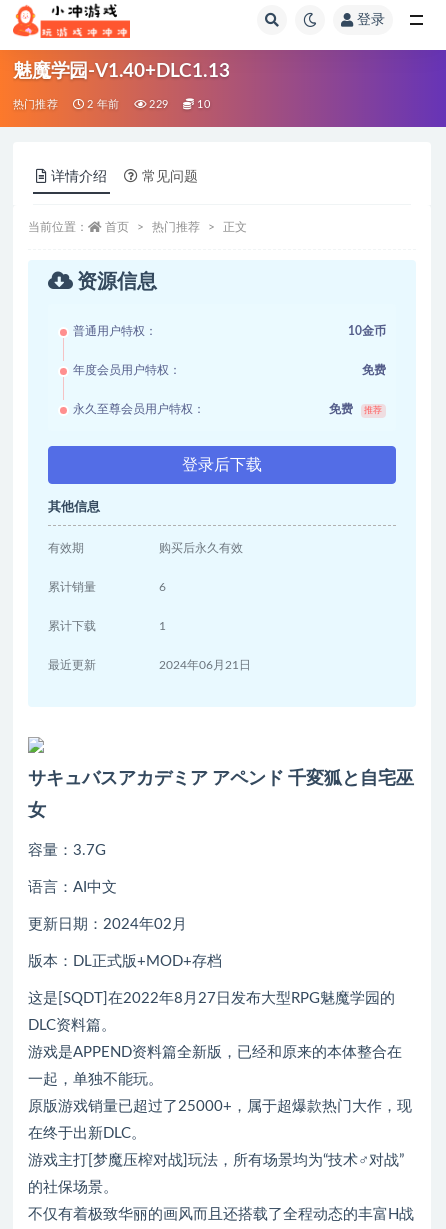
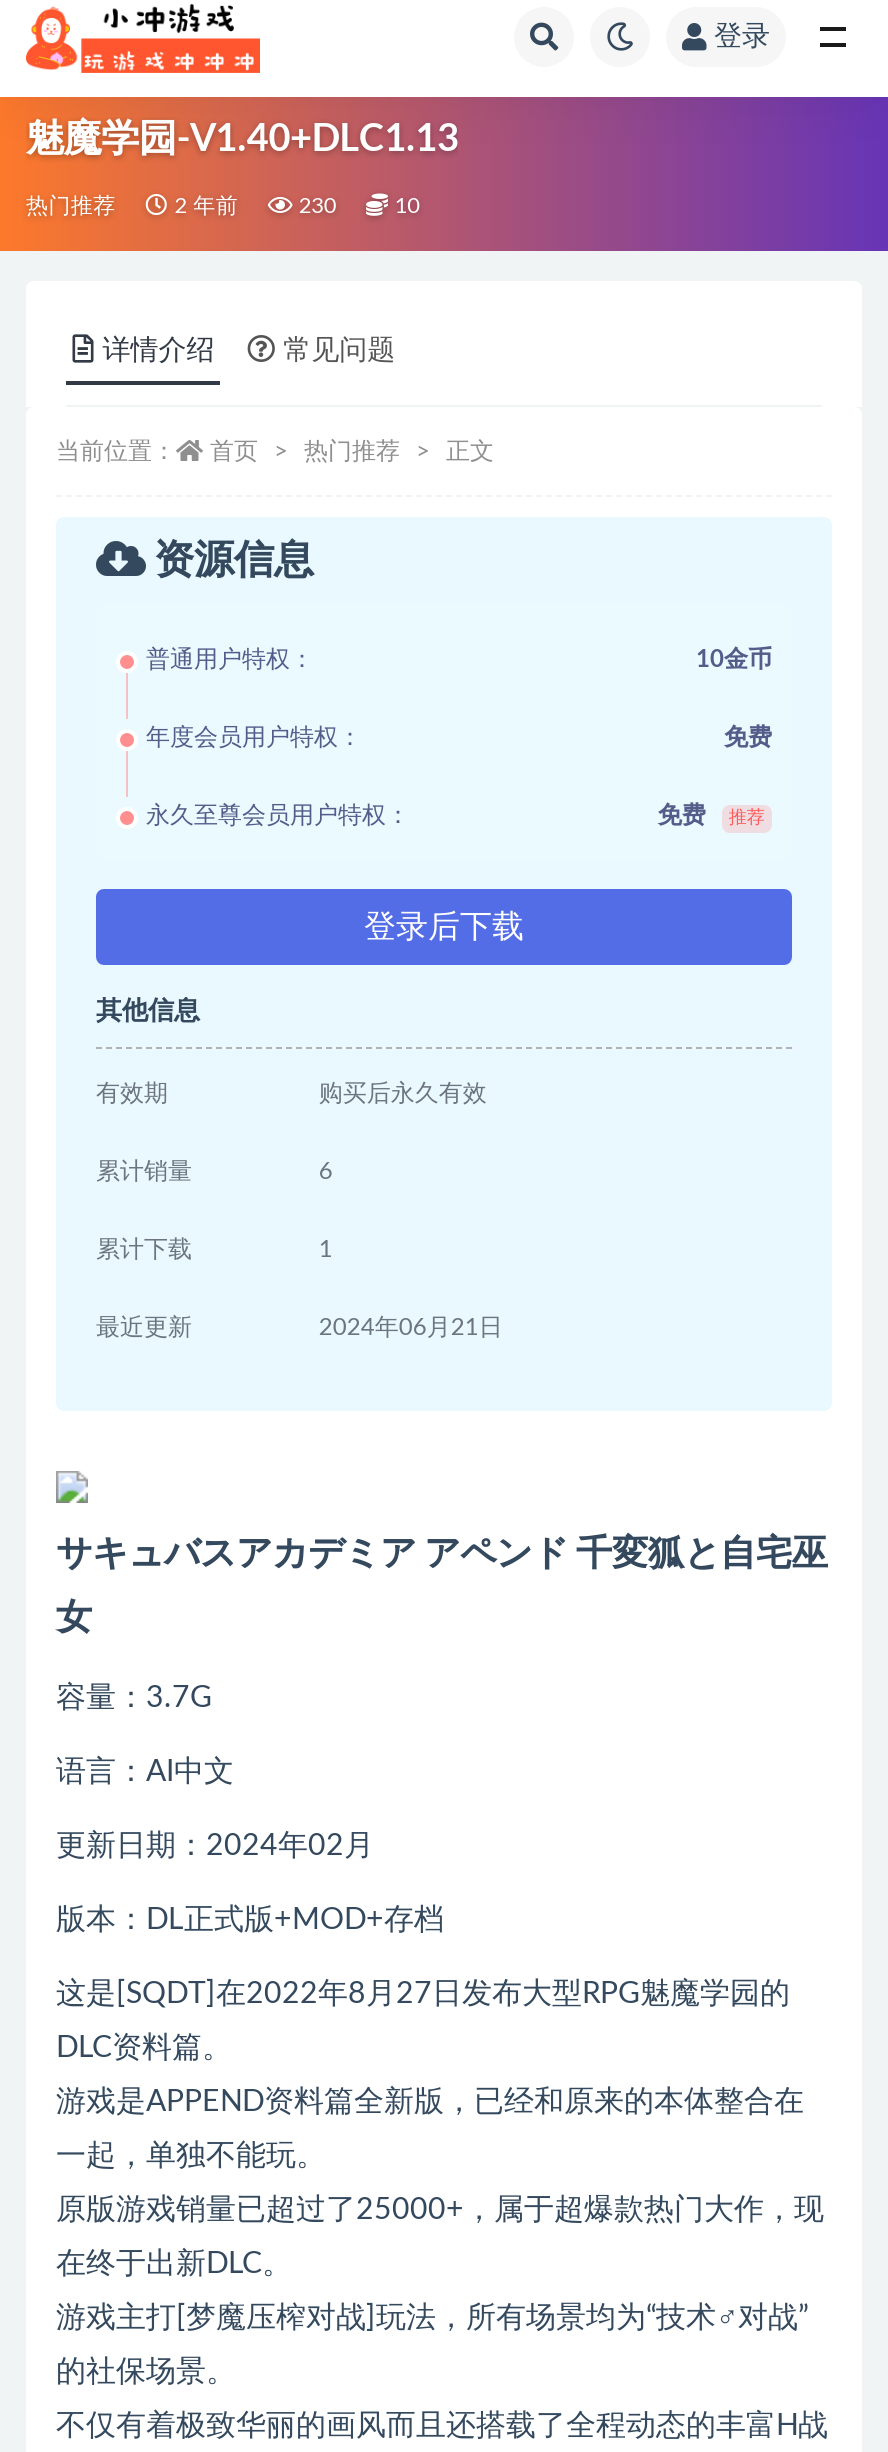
- 229
+ 230
